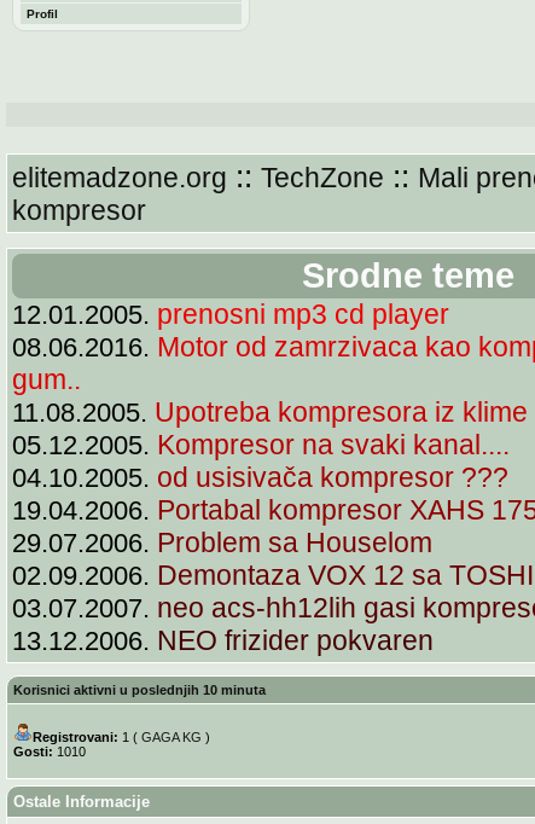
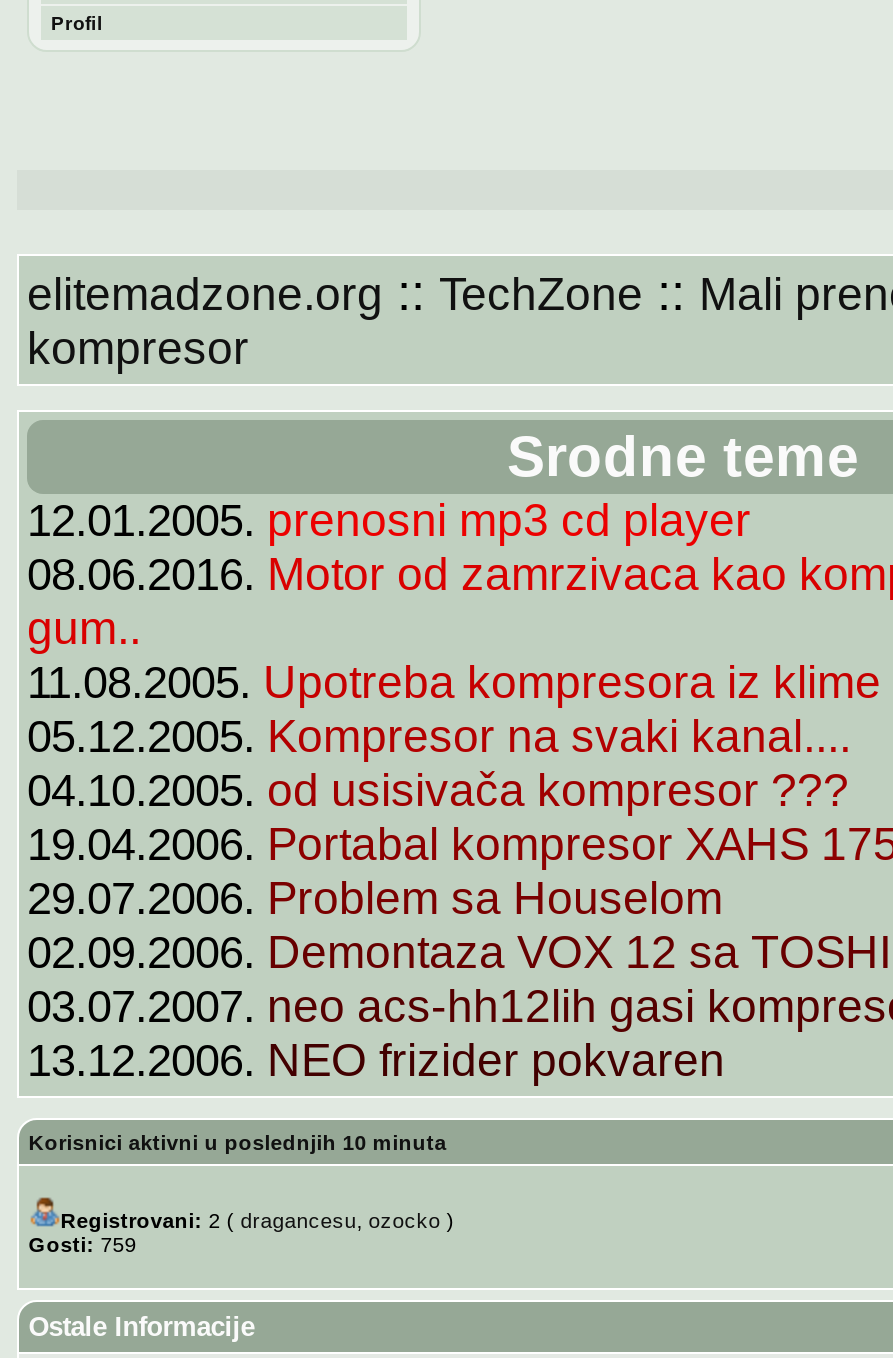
- Registrovani: 1 (GAGA KG)
+ Registrovani: 2 (dragancesu, ozocko)

- Gosti:1010
+ Gosti:759
